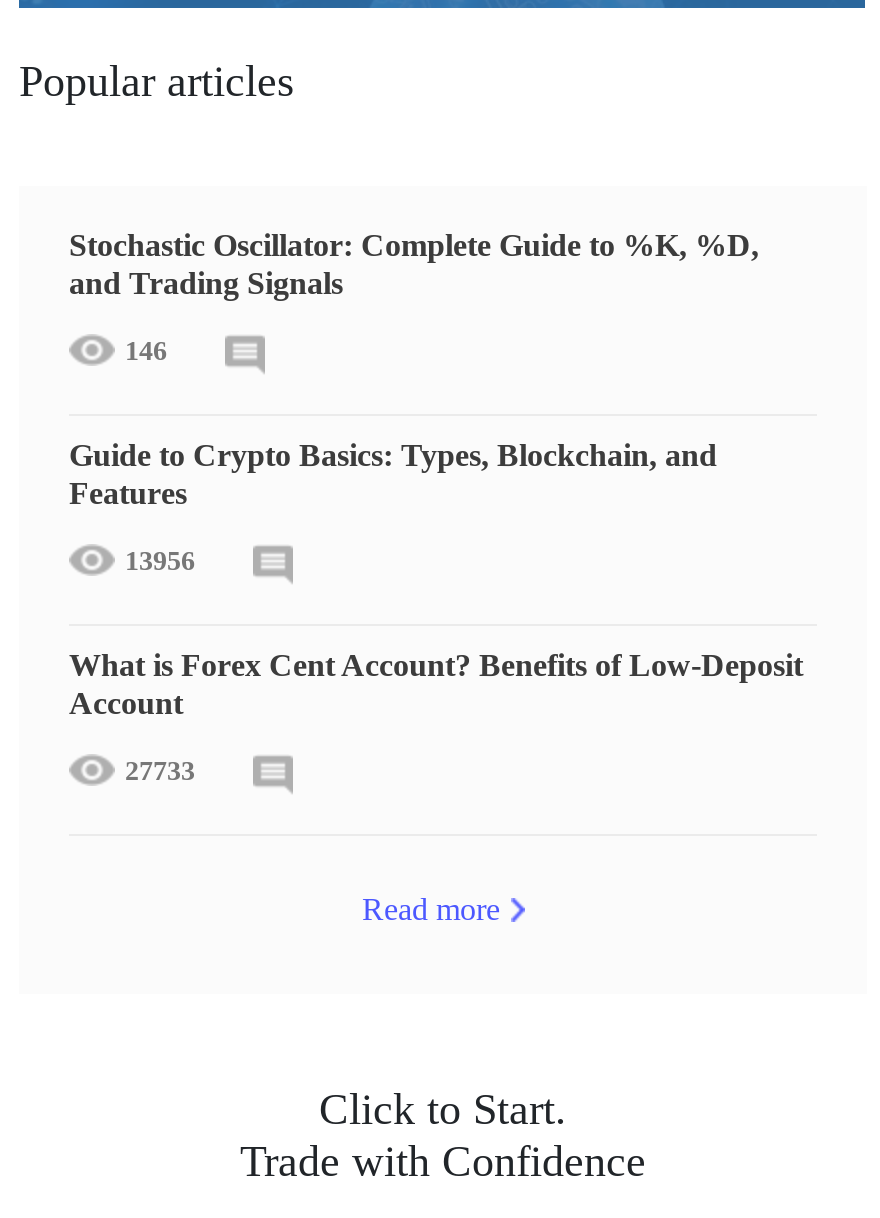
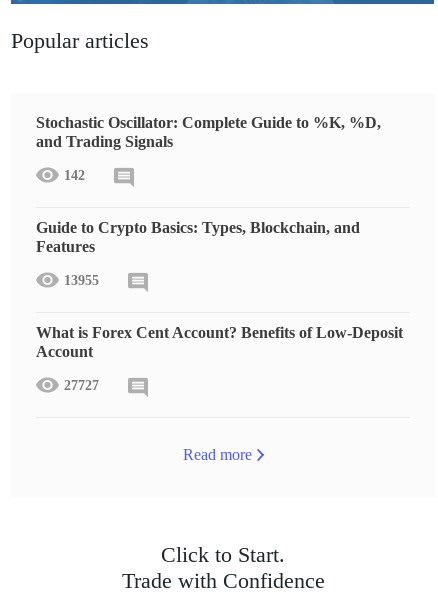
- 146
+ 142

- 13956
+ 13955

- 27733
+ 27727
